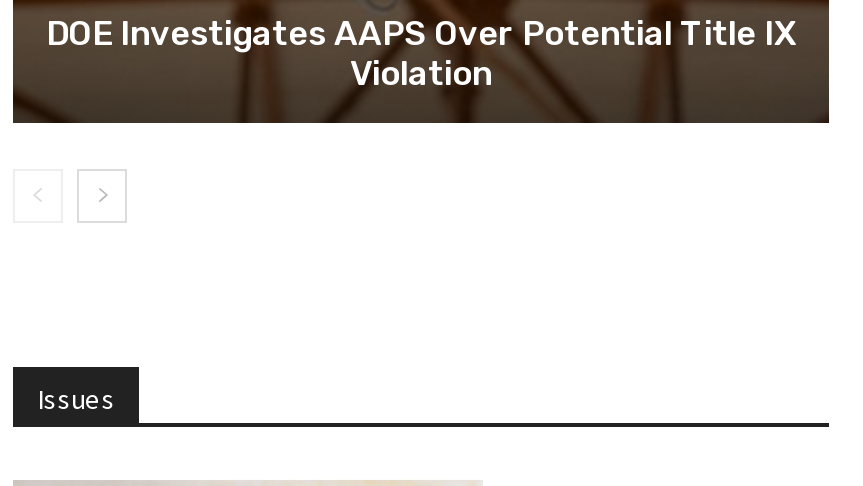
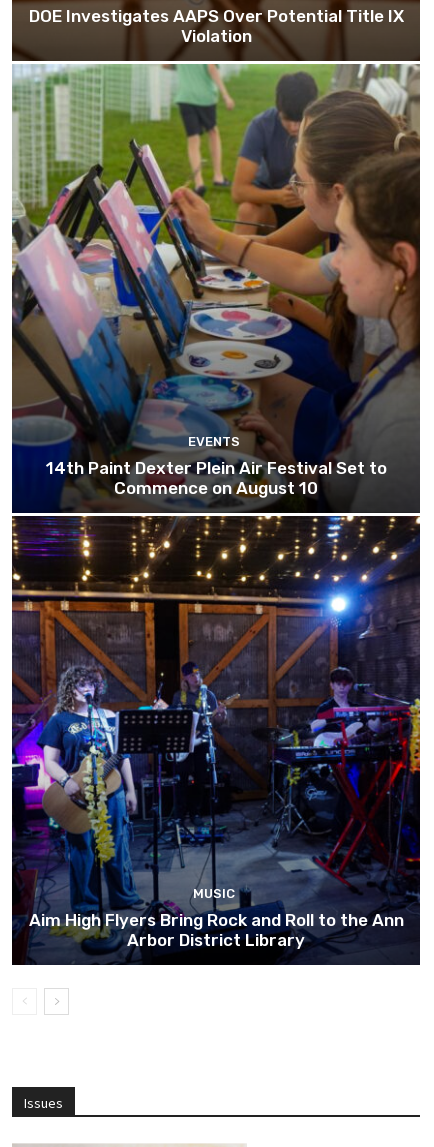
+ [image]
+ EVENTS
+ 14th Paint Dexter Plein Air Festival Set to
+ Commence on August 10

+ MUSIC
+ Aim High Flyers Bring Rock and Roll to the Ann
+ Arbor District Library
